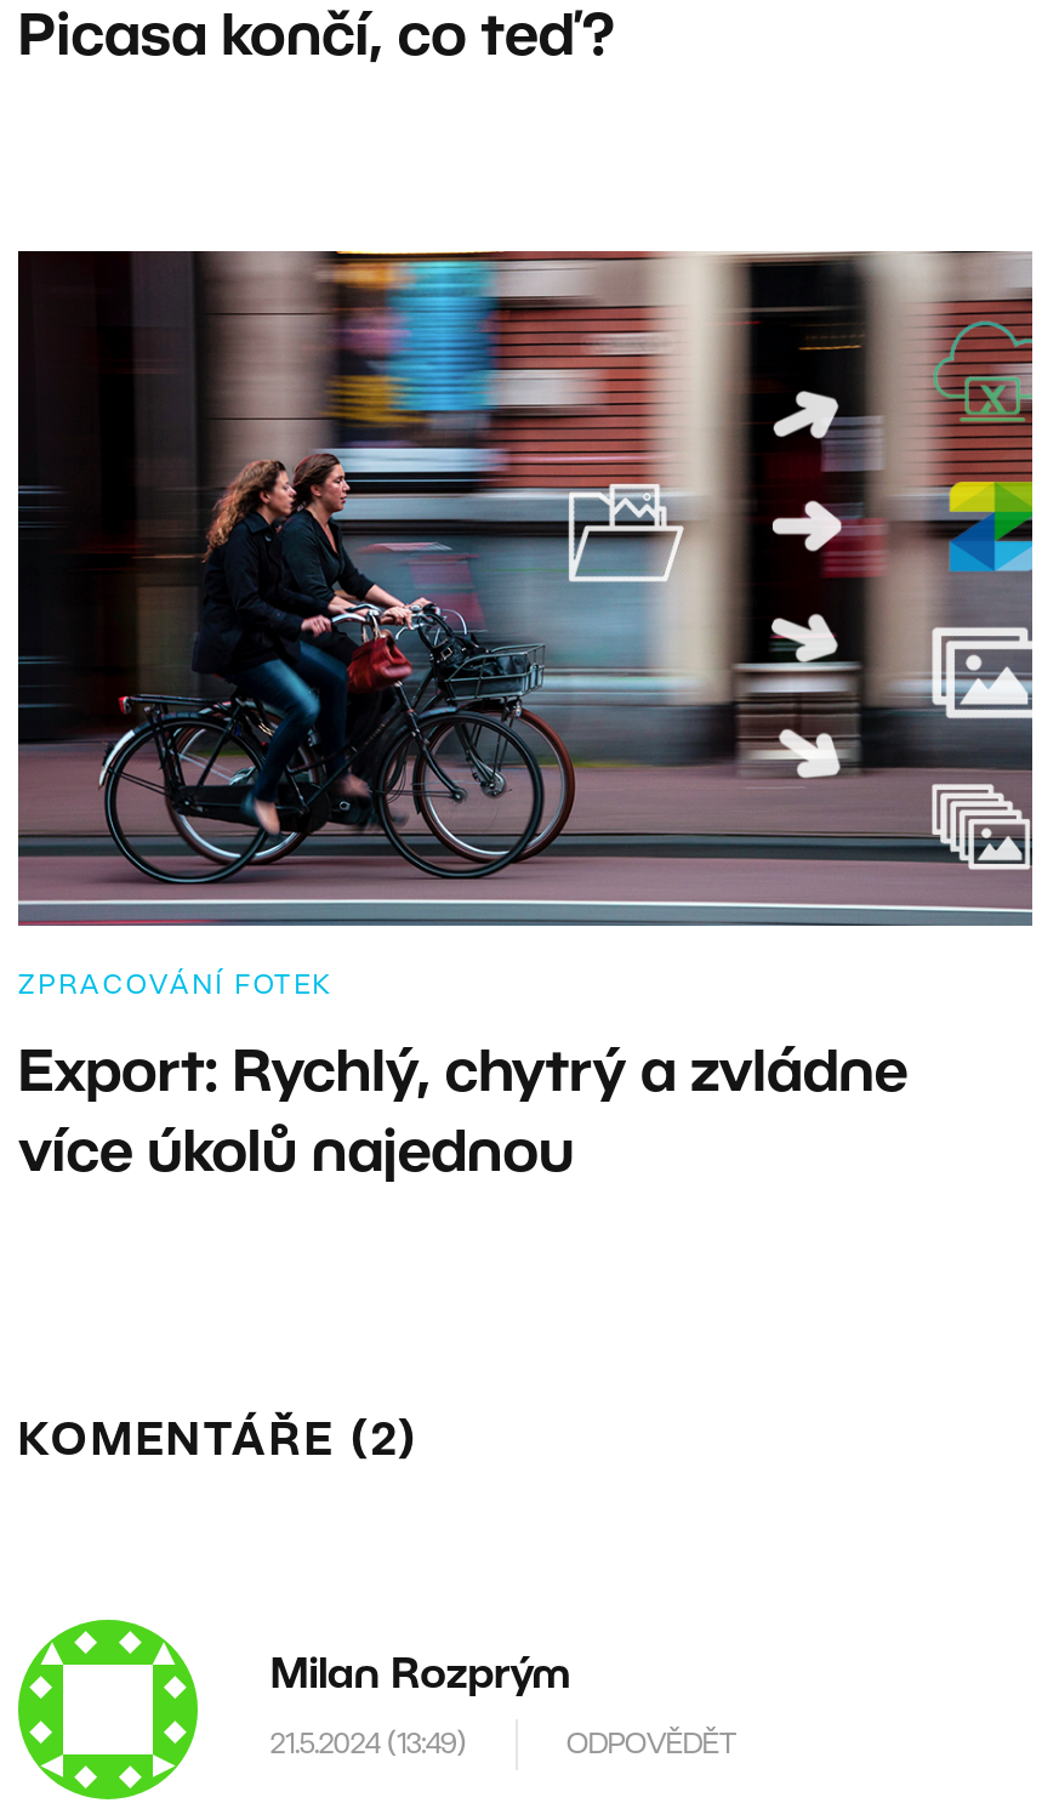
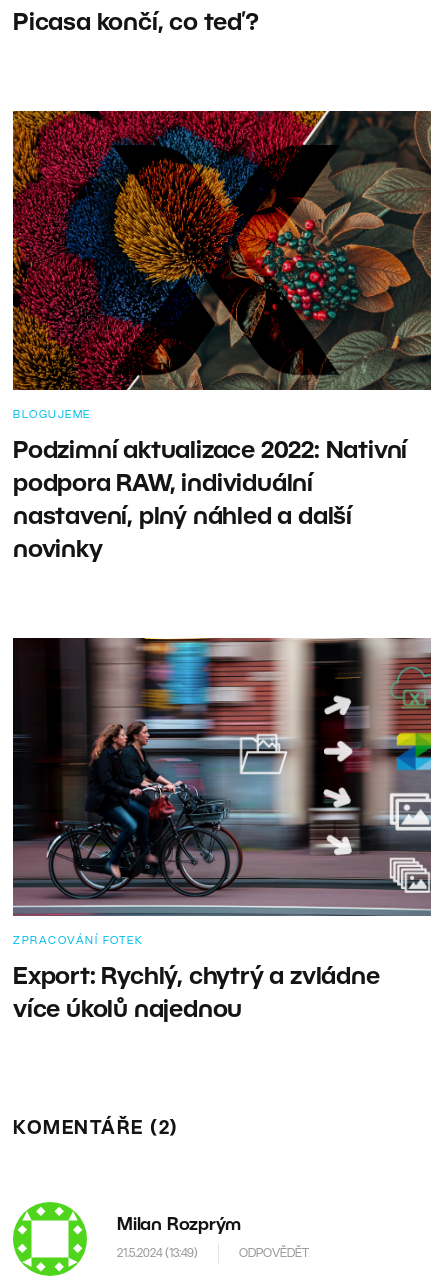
+ [image]
+ BLOGUJEME
+ Podzimní aktualizace 2022: Nativní
+ podpora RAW, individuální
+ nastavení, plný náhled a další
+ novinky
